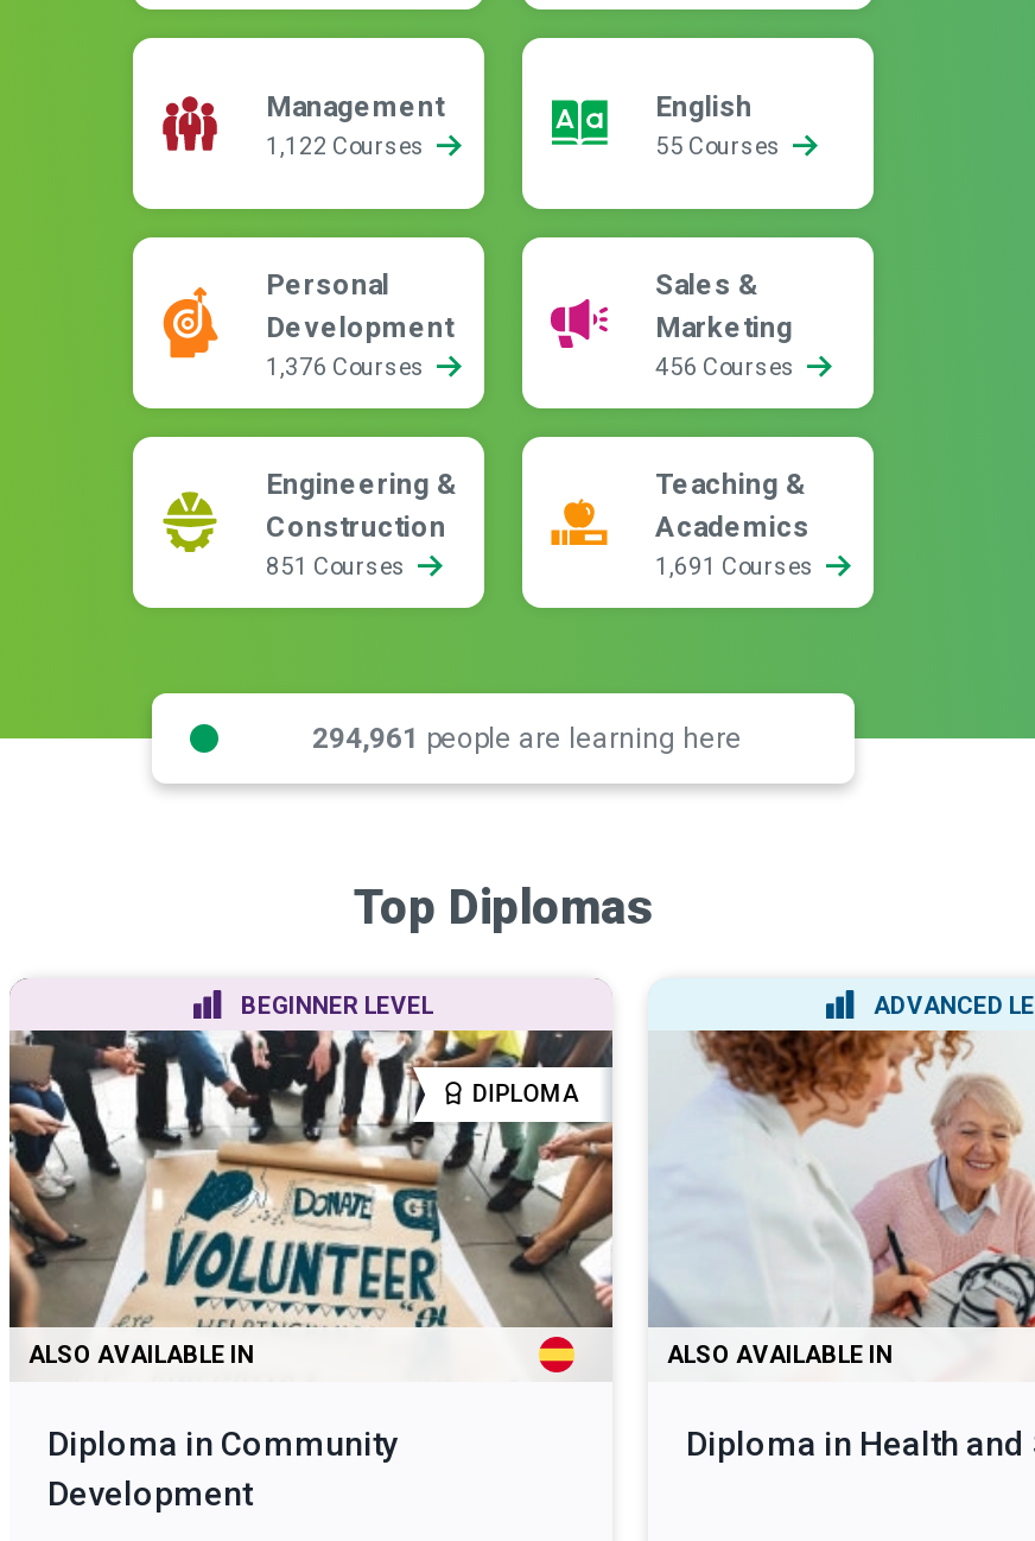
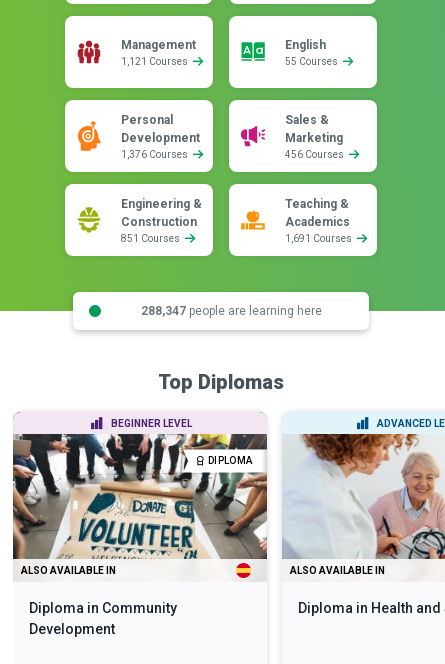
- 1,122 Courses
+ 1,121 Courses

- 294,961 people are learning here
+ 288,347 people are learning here
